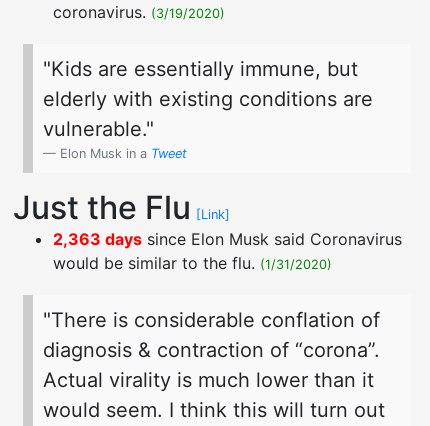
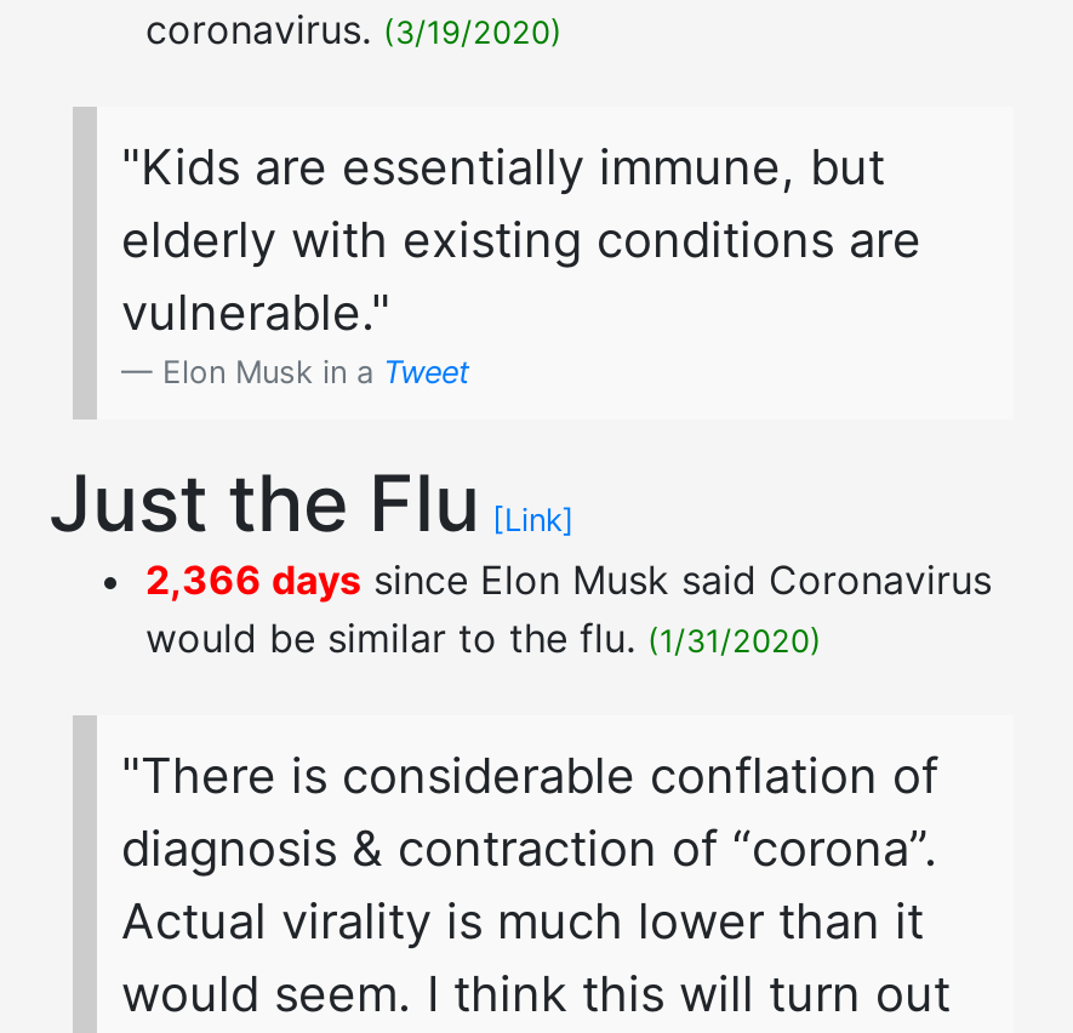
- 2,363 days since Elon Musk said Coronavirus
+ 2,366 days since Elon Musk said Coronavirus
